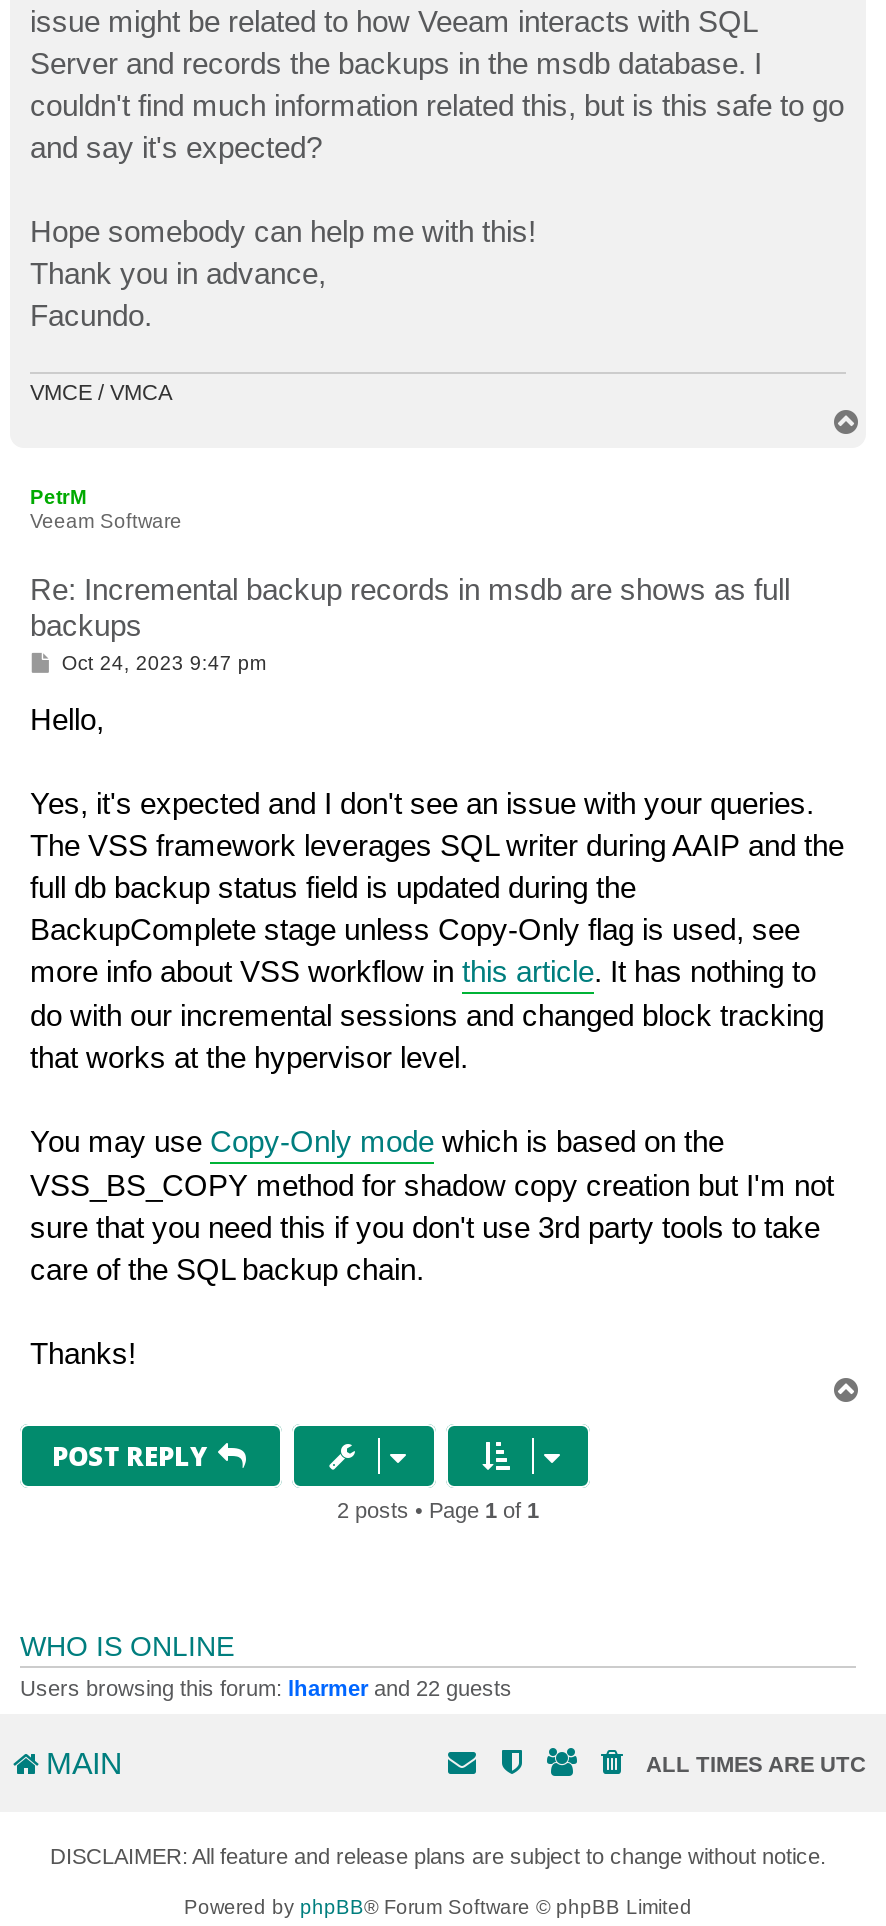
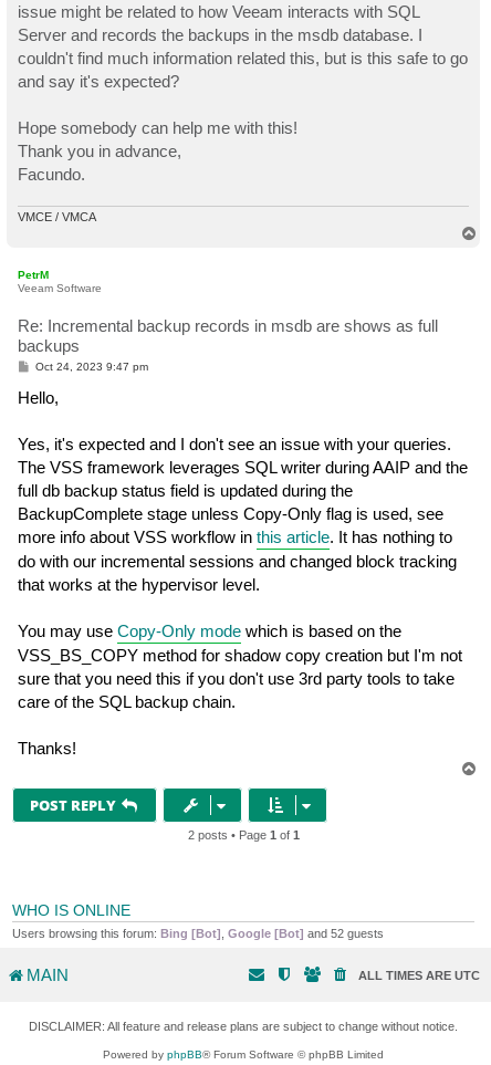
- Users browsing this forum: lharmer and 22 guests
+ Users browsing this forum: Bing [Bot], Google [Bot] and 52 guests
